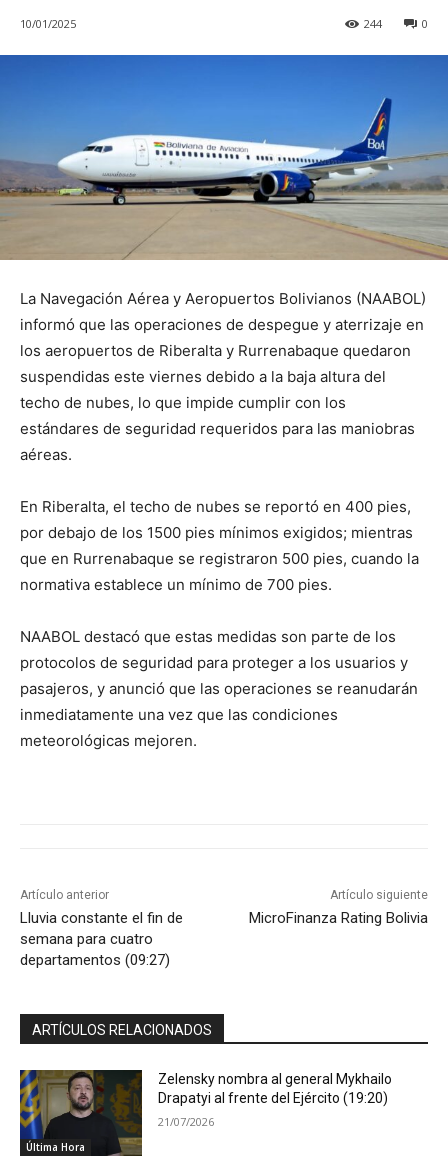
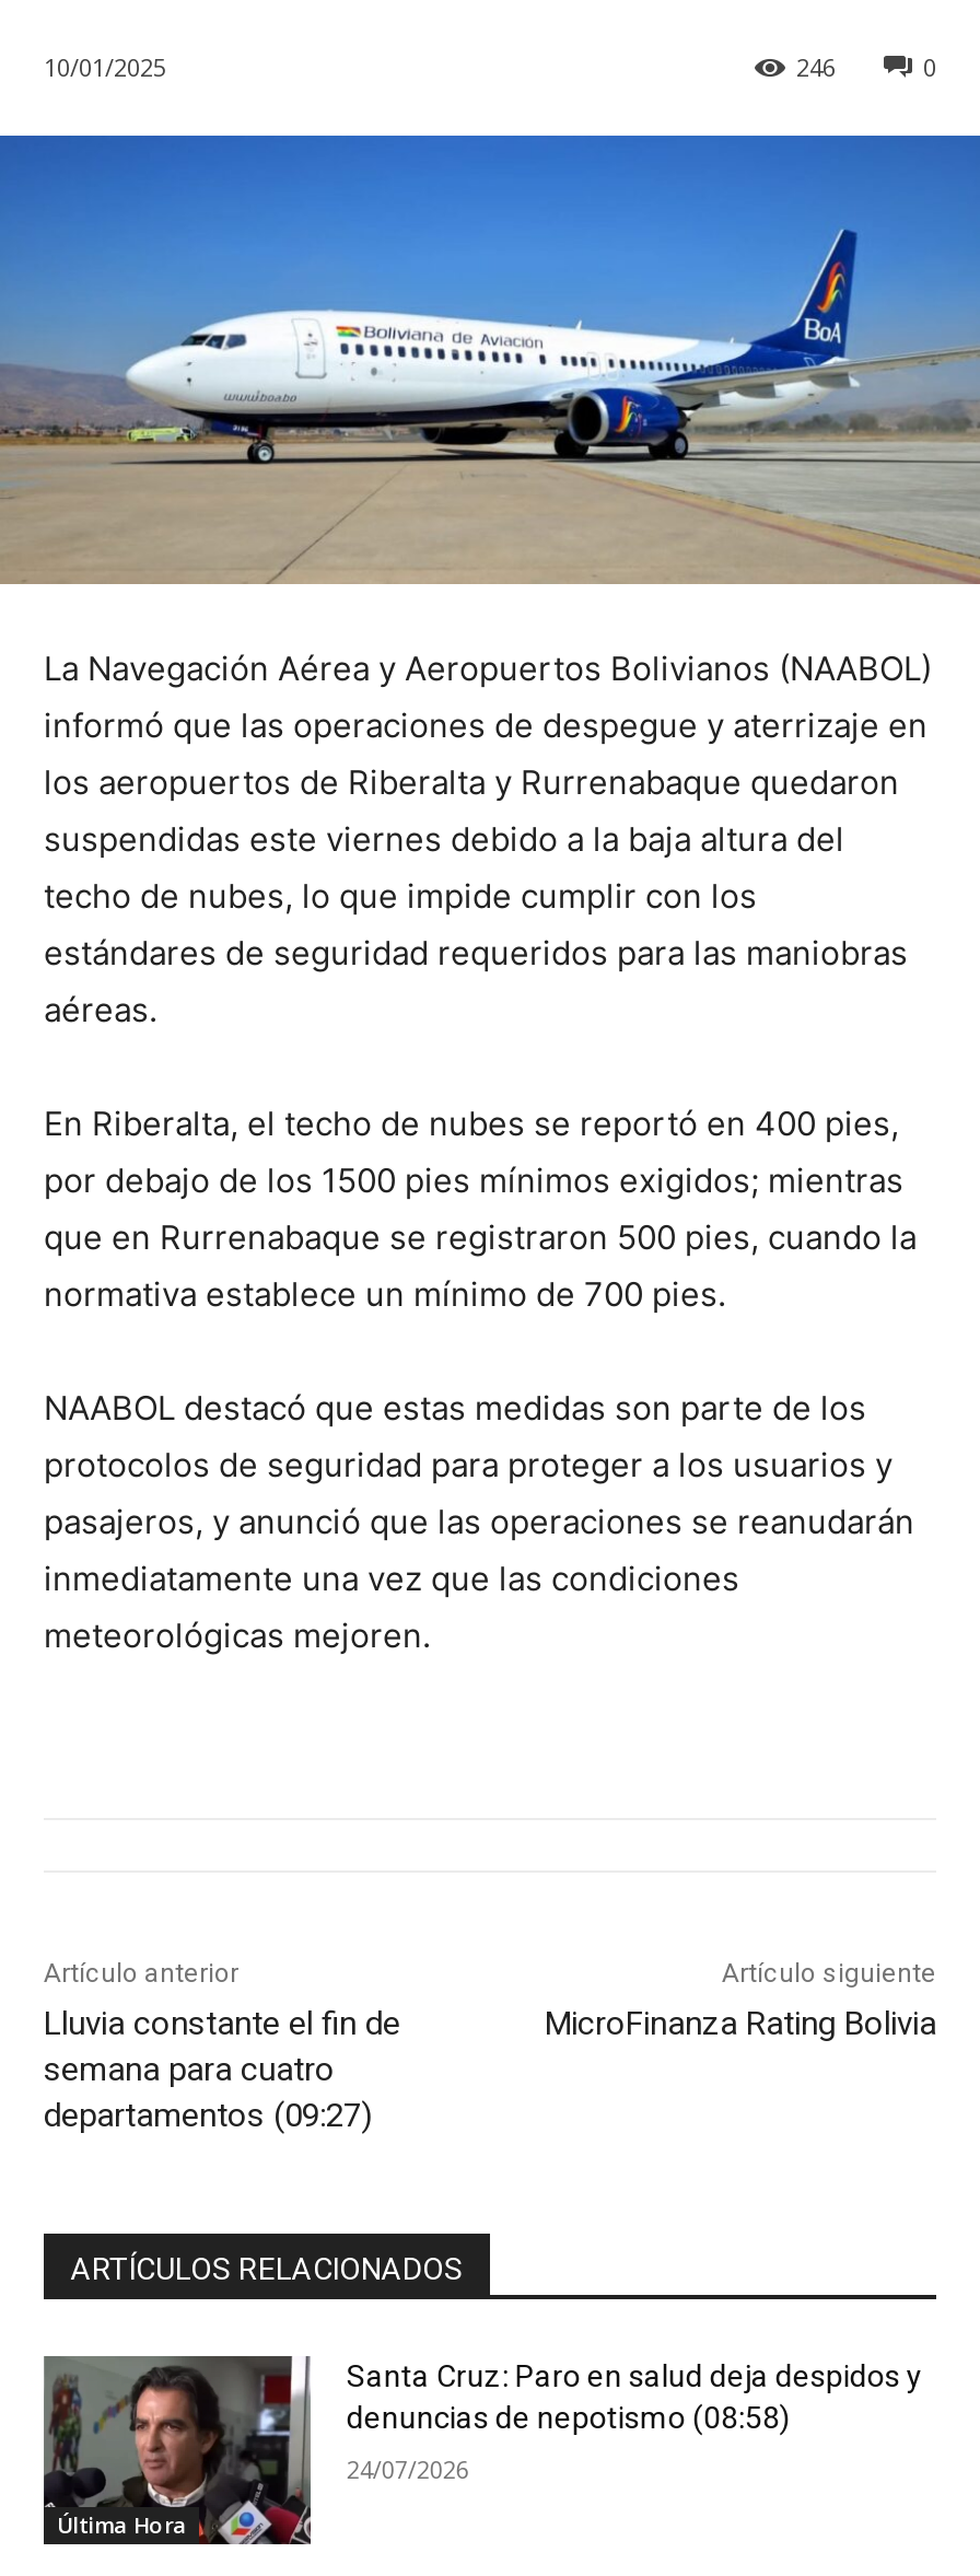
- 244
+ 246

- [image]
- Zelensky nombra al general Mykhailo
- Drapatyi al frente del Ejército (19:20)
+ [image]
+ Santa Cruz: Paro en salud deja despidos y
+ denuncias de nepotismo (08:58)

- 21/07/2026
+ 24/07/2026
